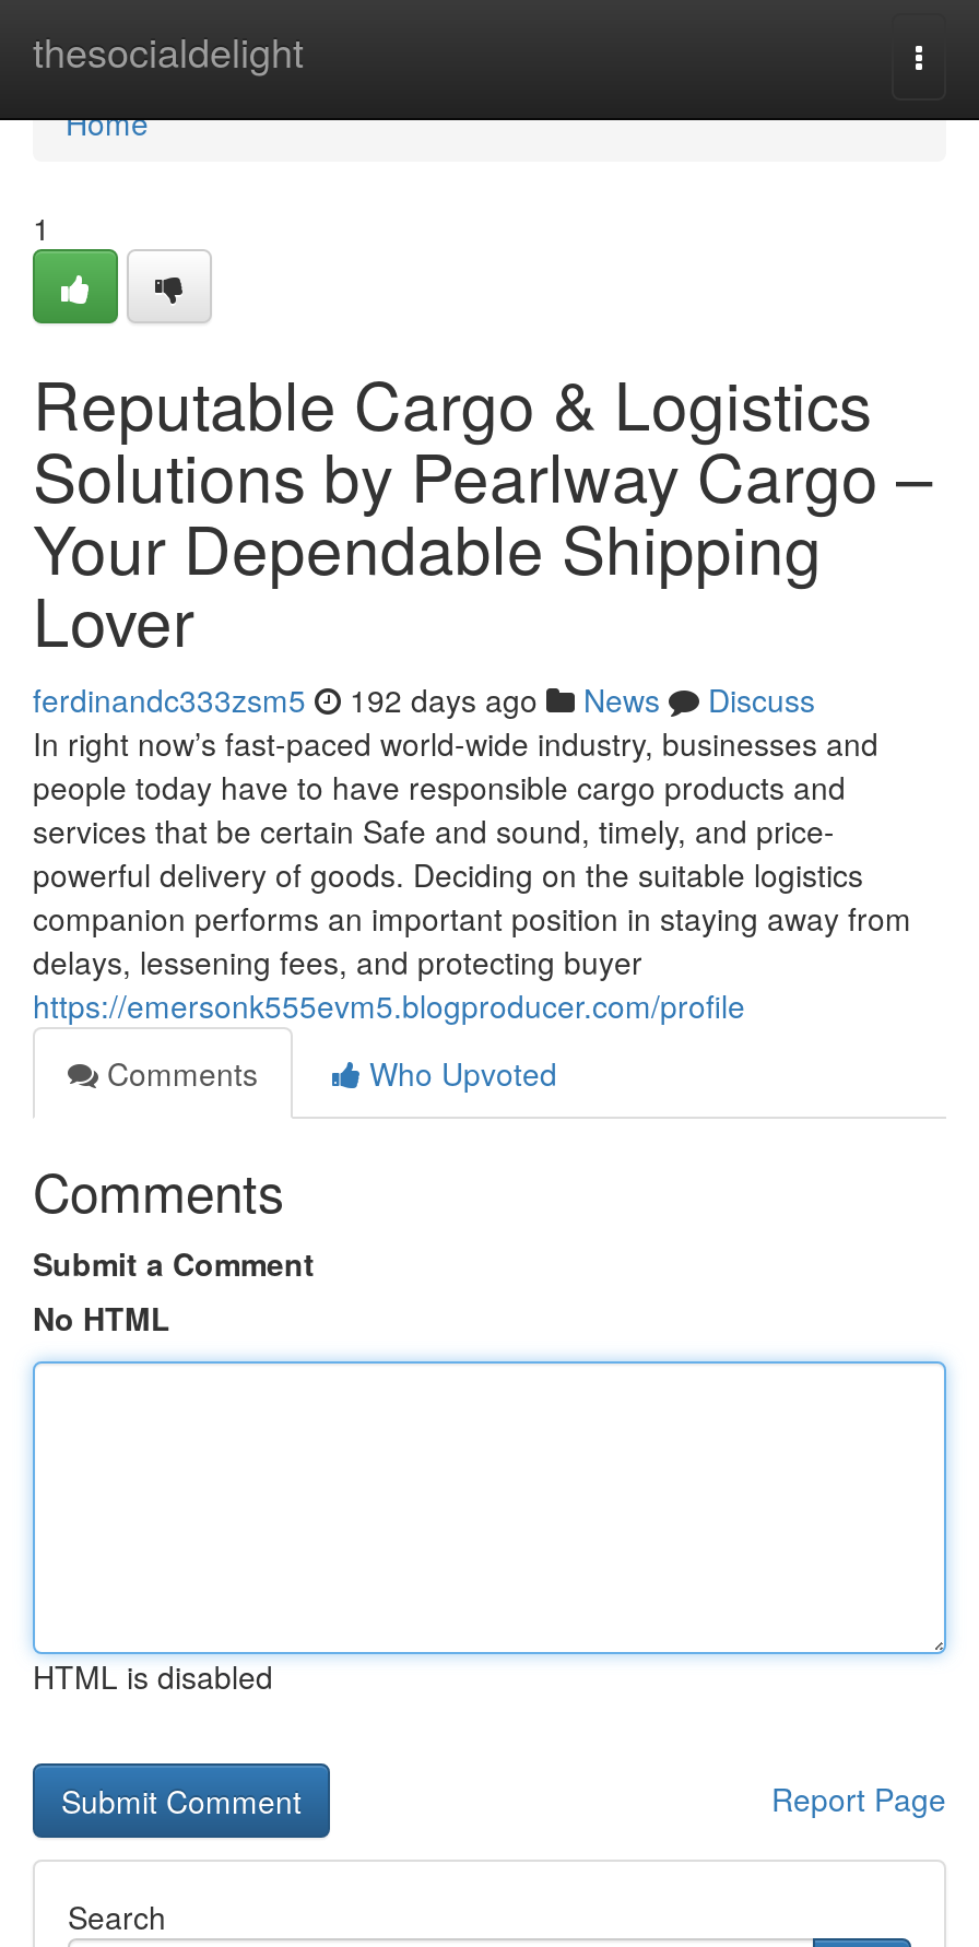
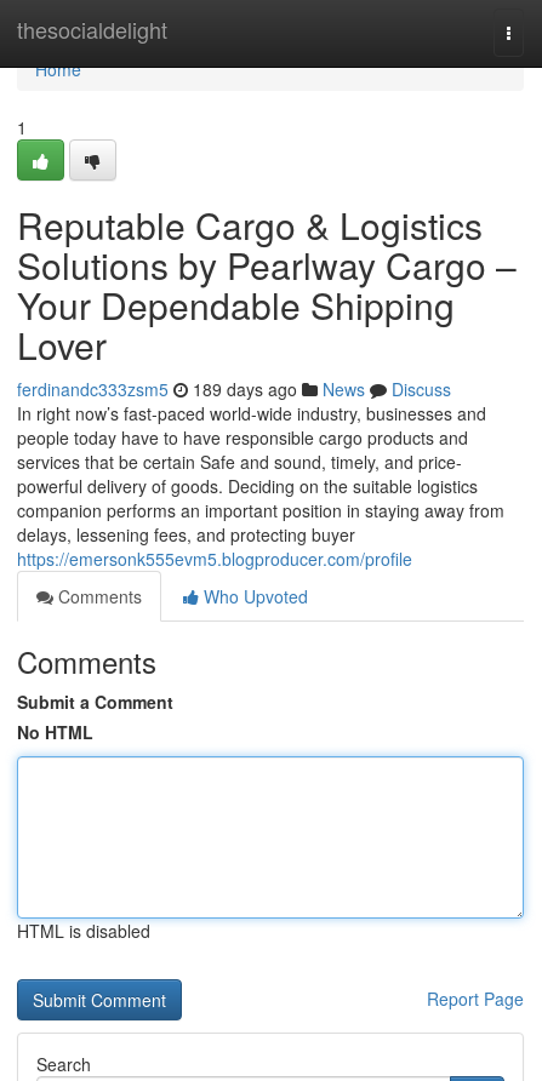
- ferdinandc333zsm5 192 days ago News Discuss
+ ferdinandc333zsm5 189 days ago News Discuss
